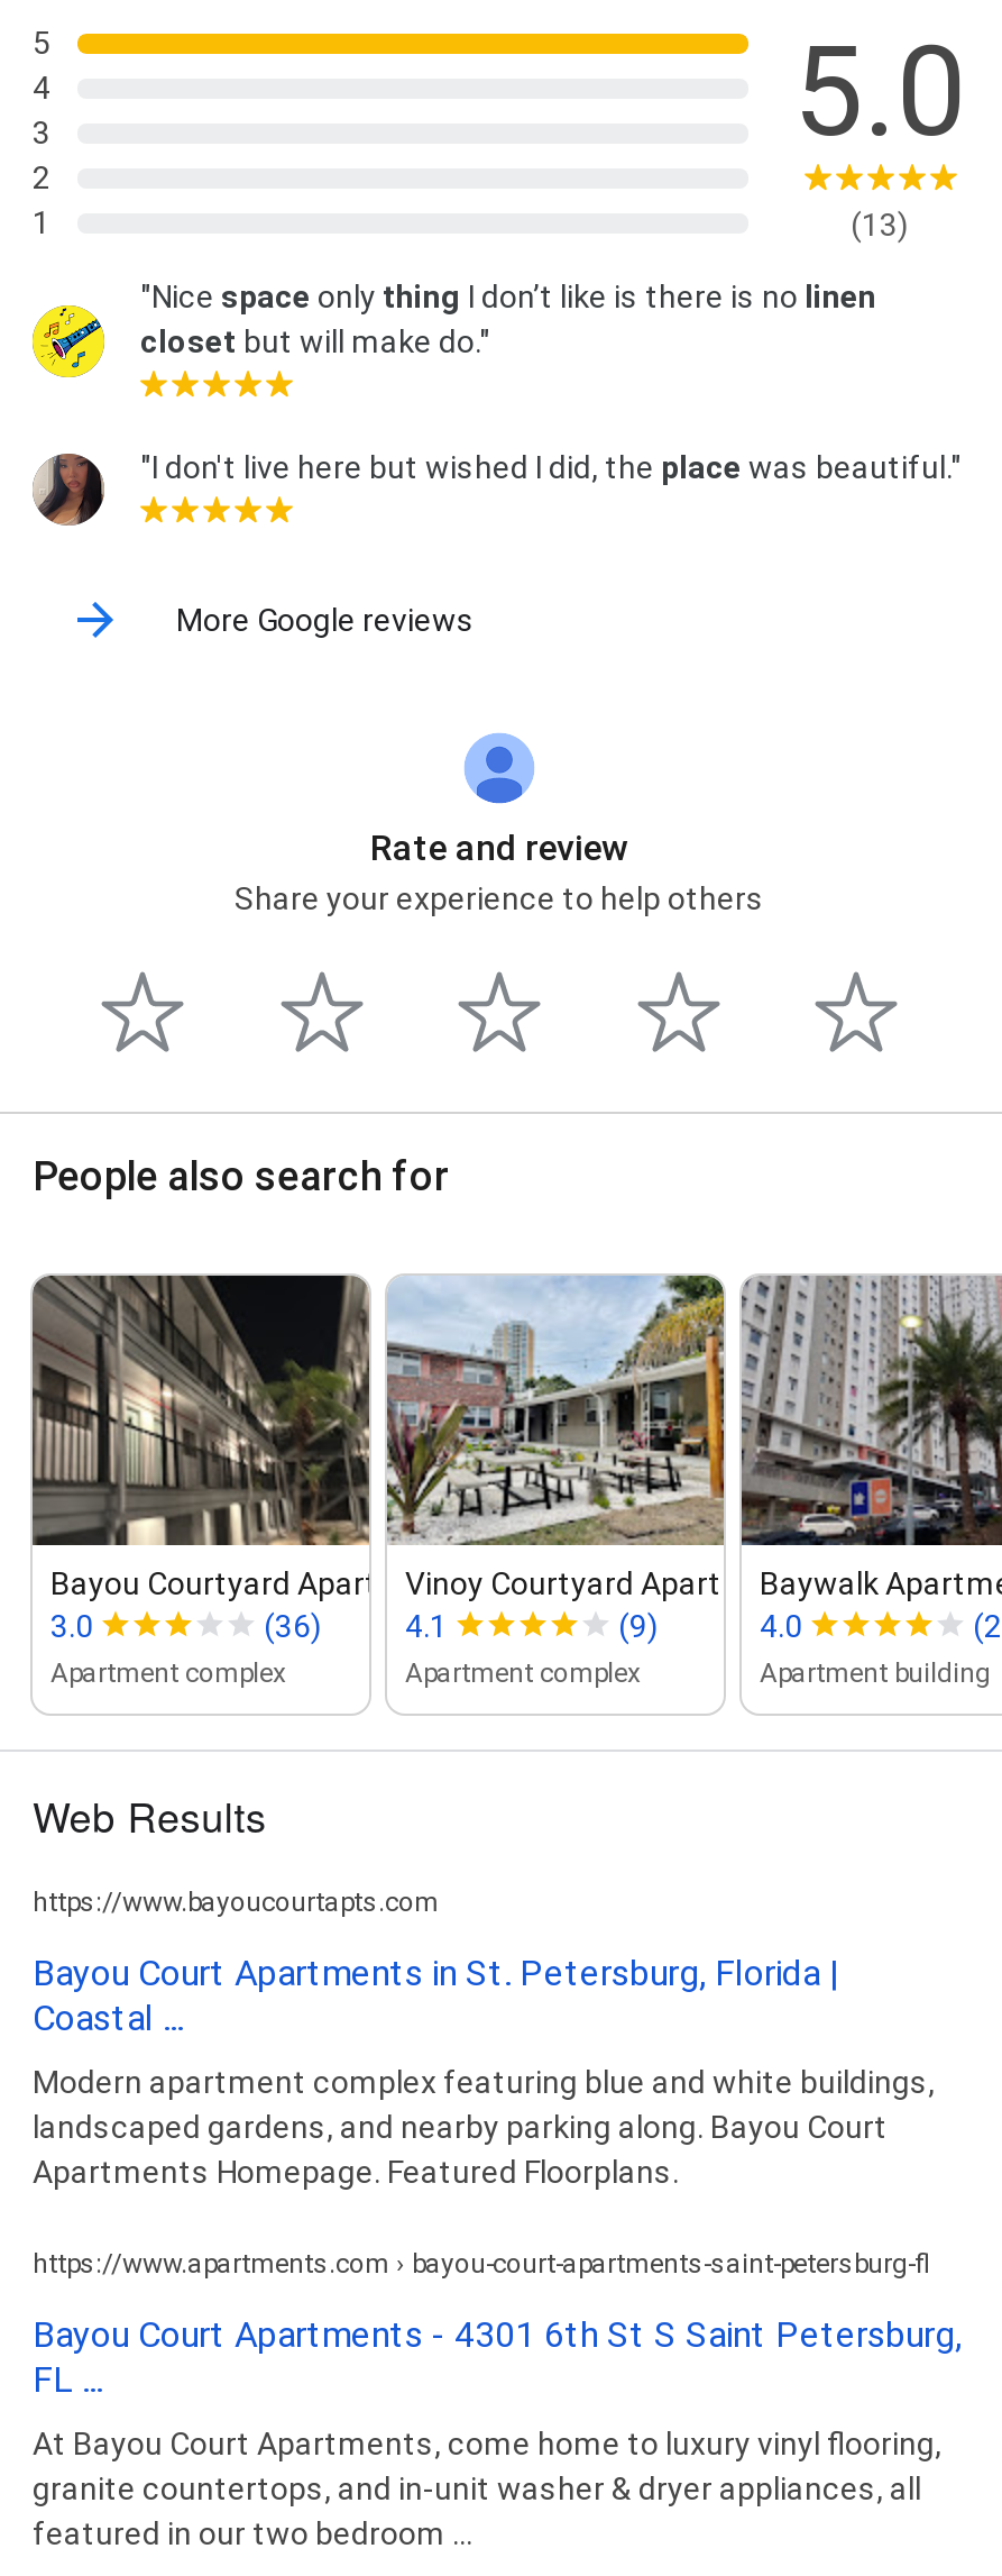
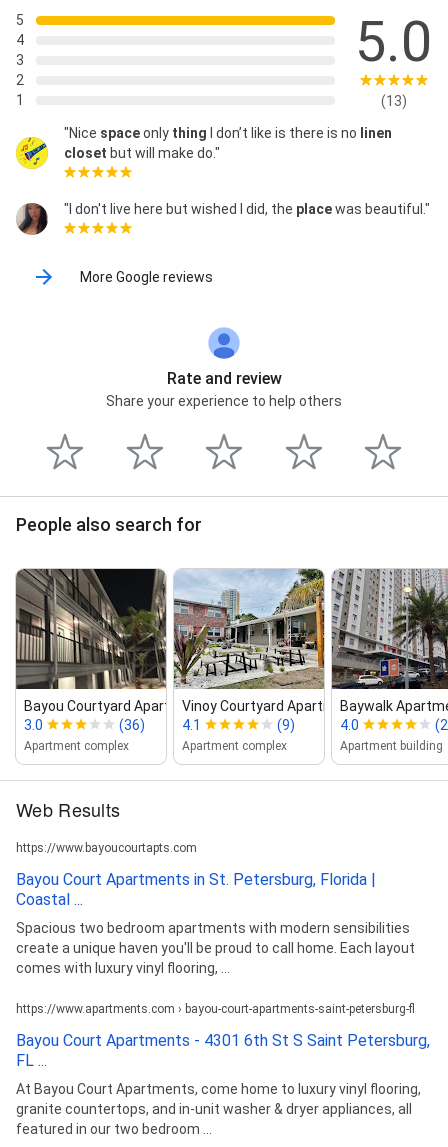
- Modern apartment complex featuring blue and white buildings,
- landscaped gardens, and nearby parking along. Bayou Court
- Apartments Homepage. Featured Floorplans.
+ Spacious two bedroom apartments with modern sensibilities
+ create a unique haven you'll be proud to call home. Each layout
+ comes with luxury vinyl flooring, ...
